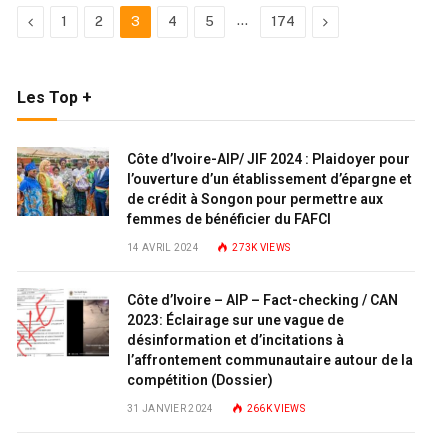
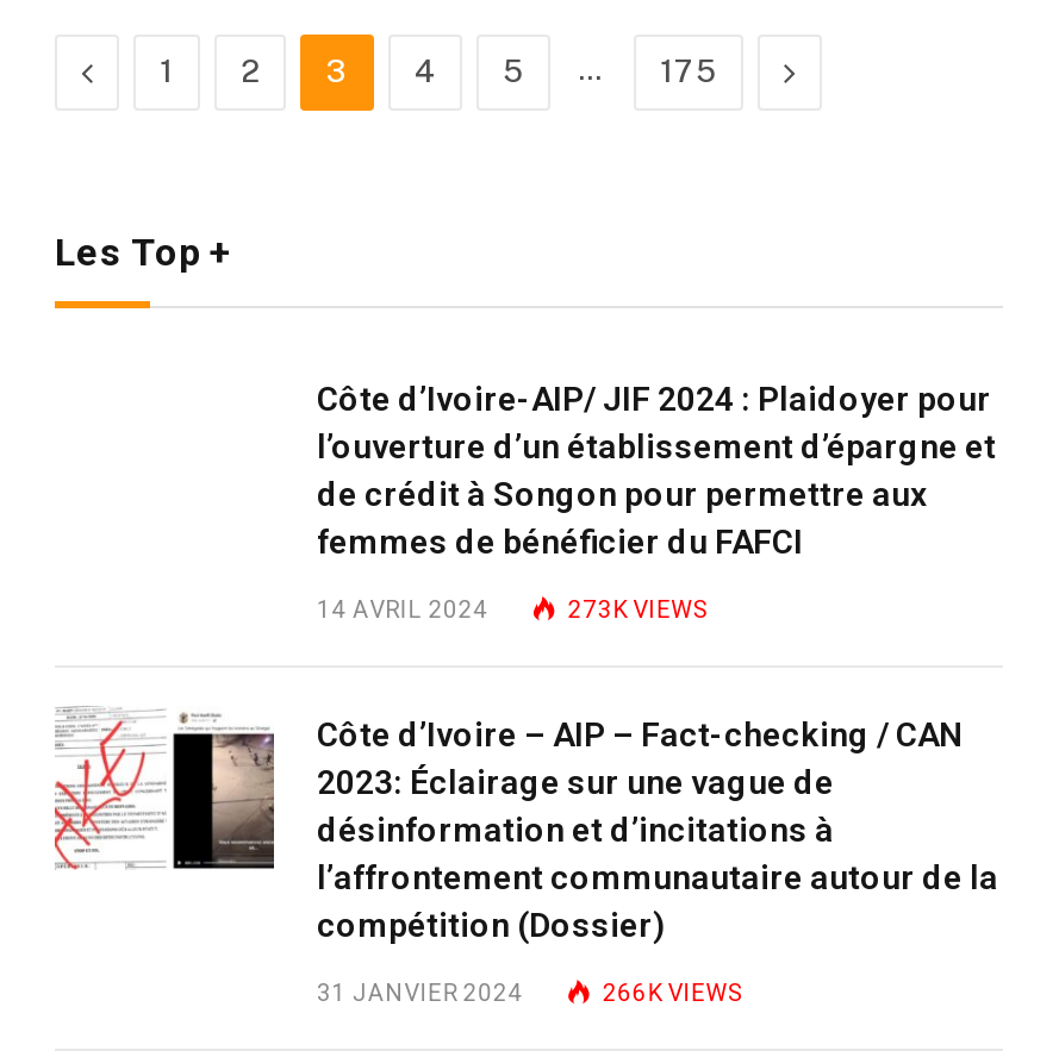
- 174
+ 175

- [image]
